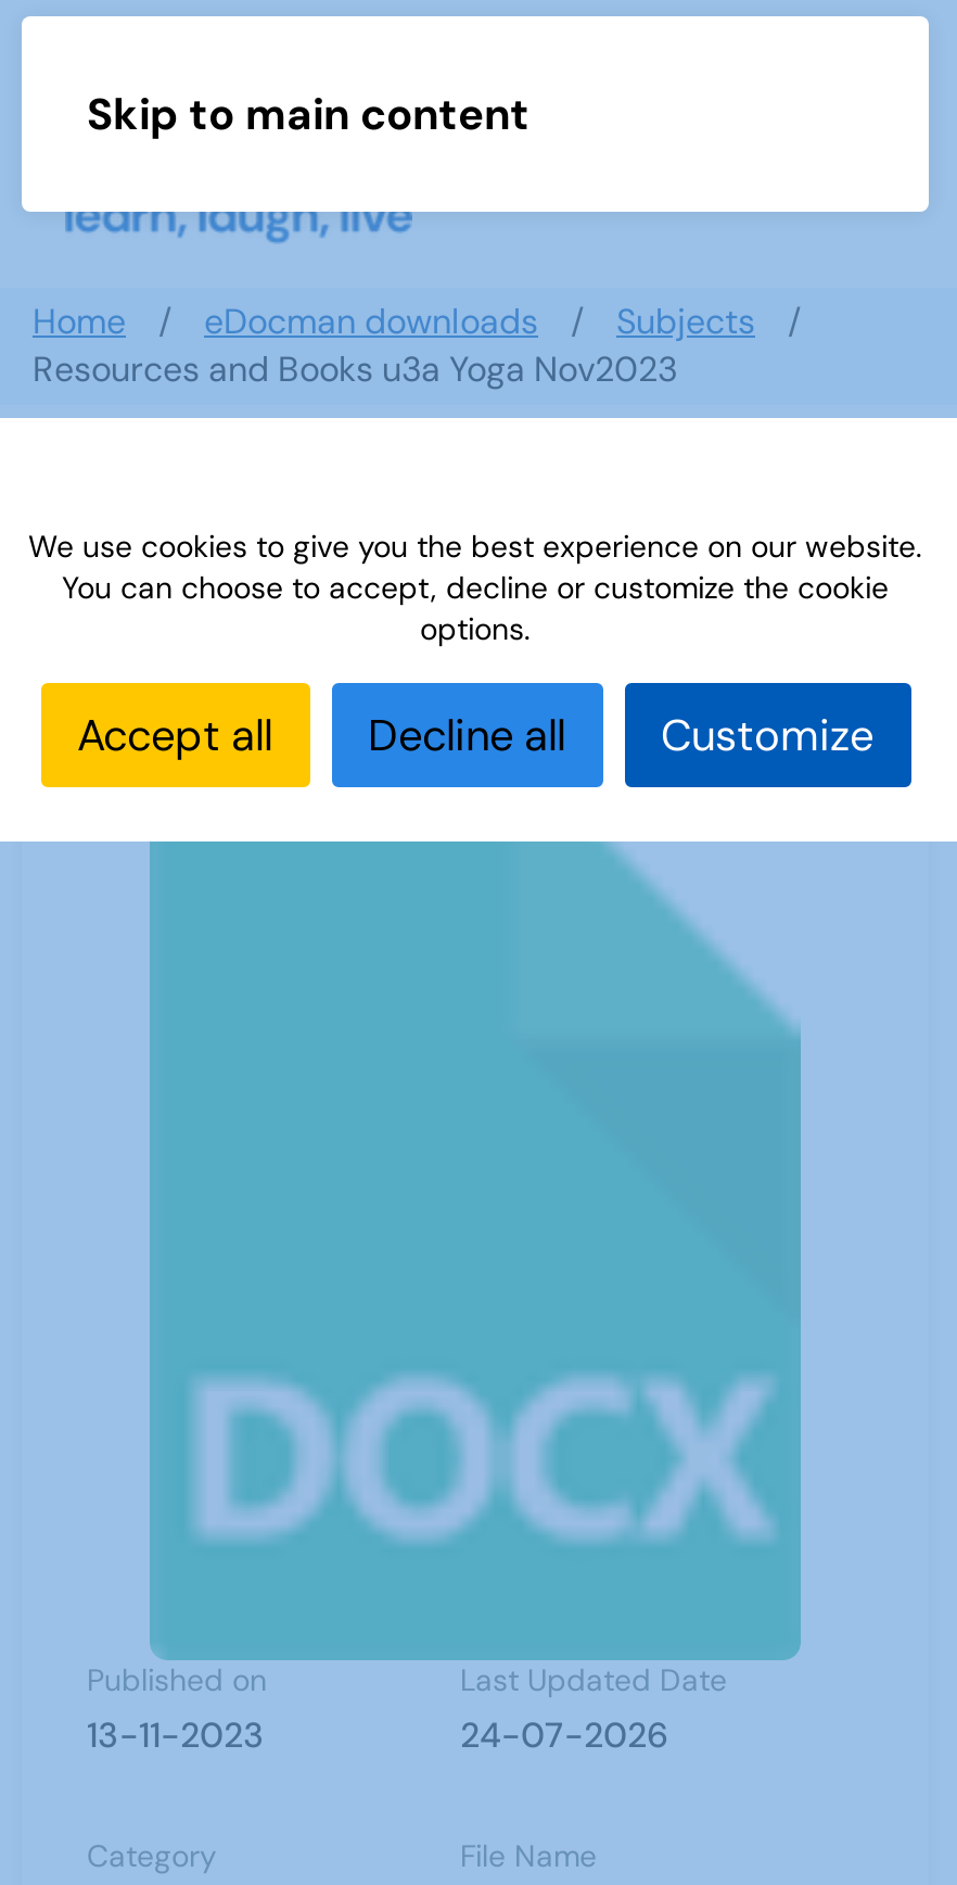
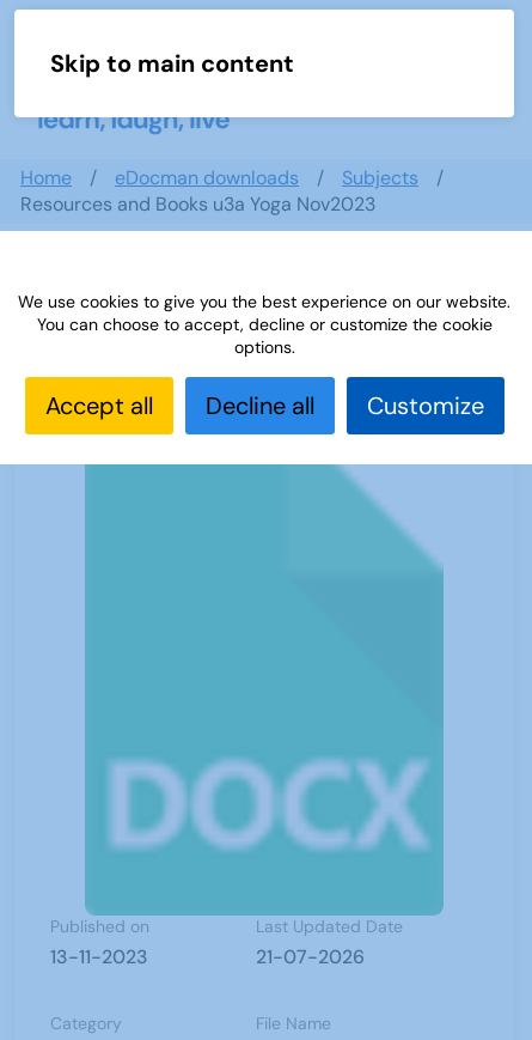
- 24-07-2026
+ 21-07-2026
